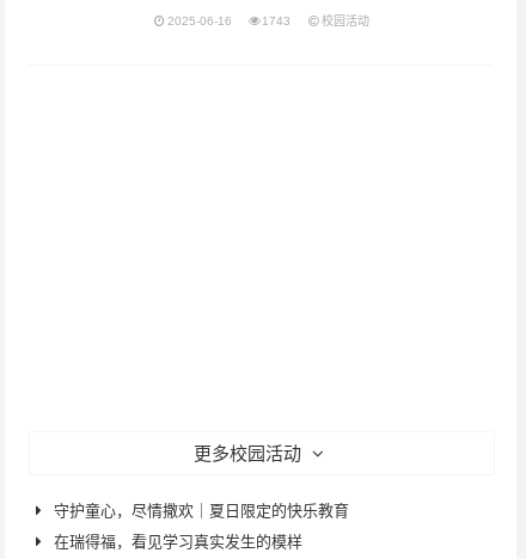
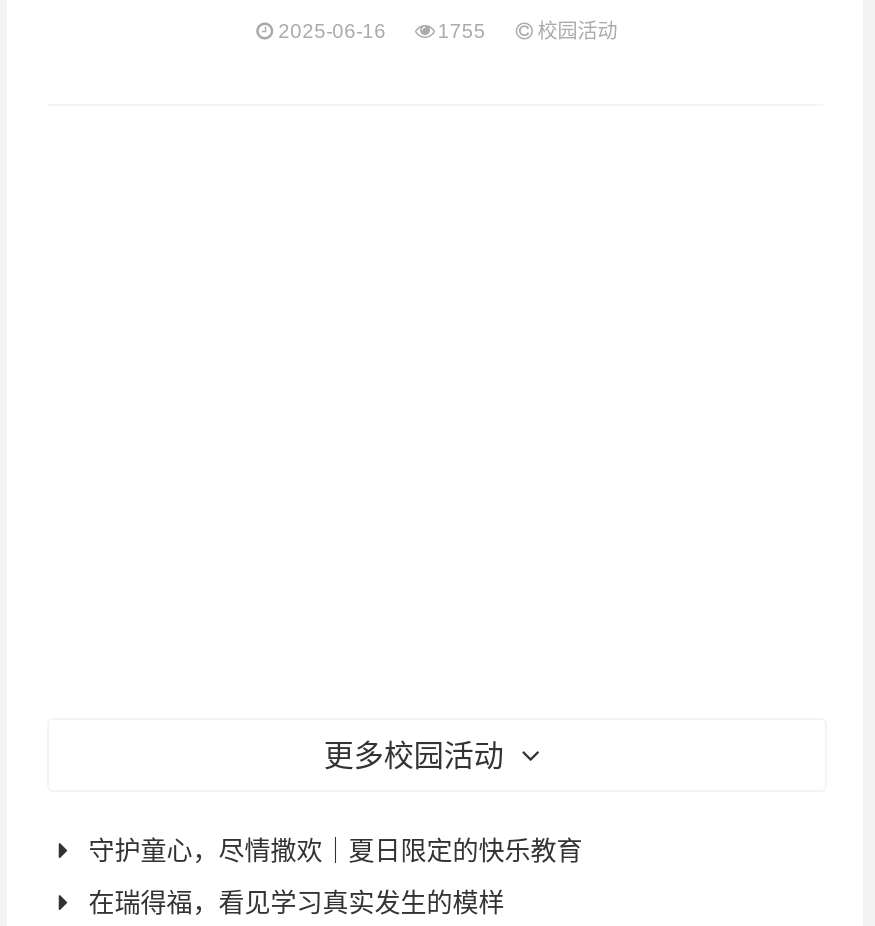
- 2025-06-16 1743 校园活动
+ 2025-06-16 1755 校园活动
